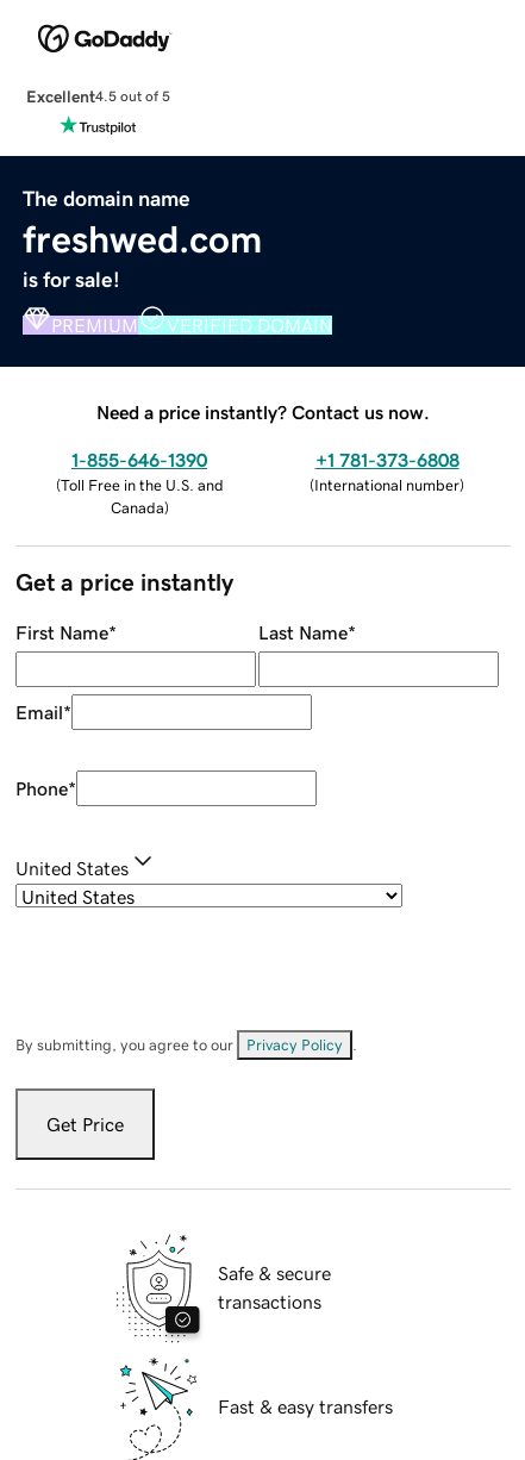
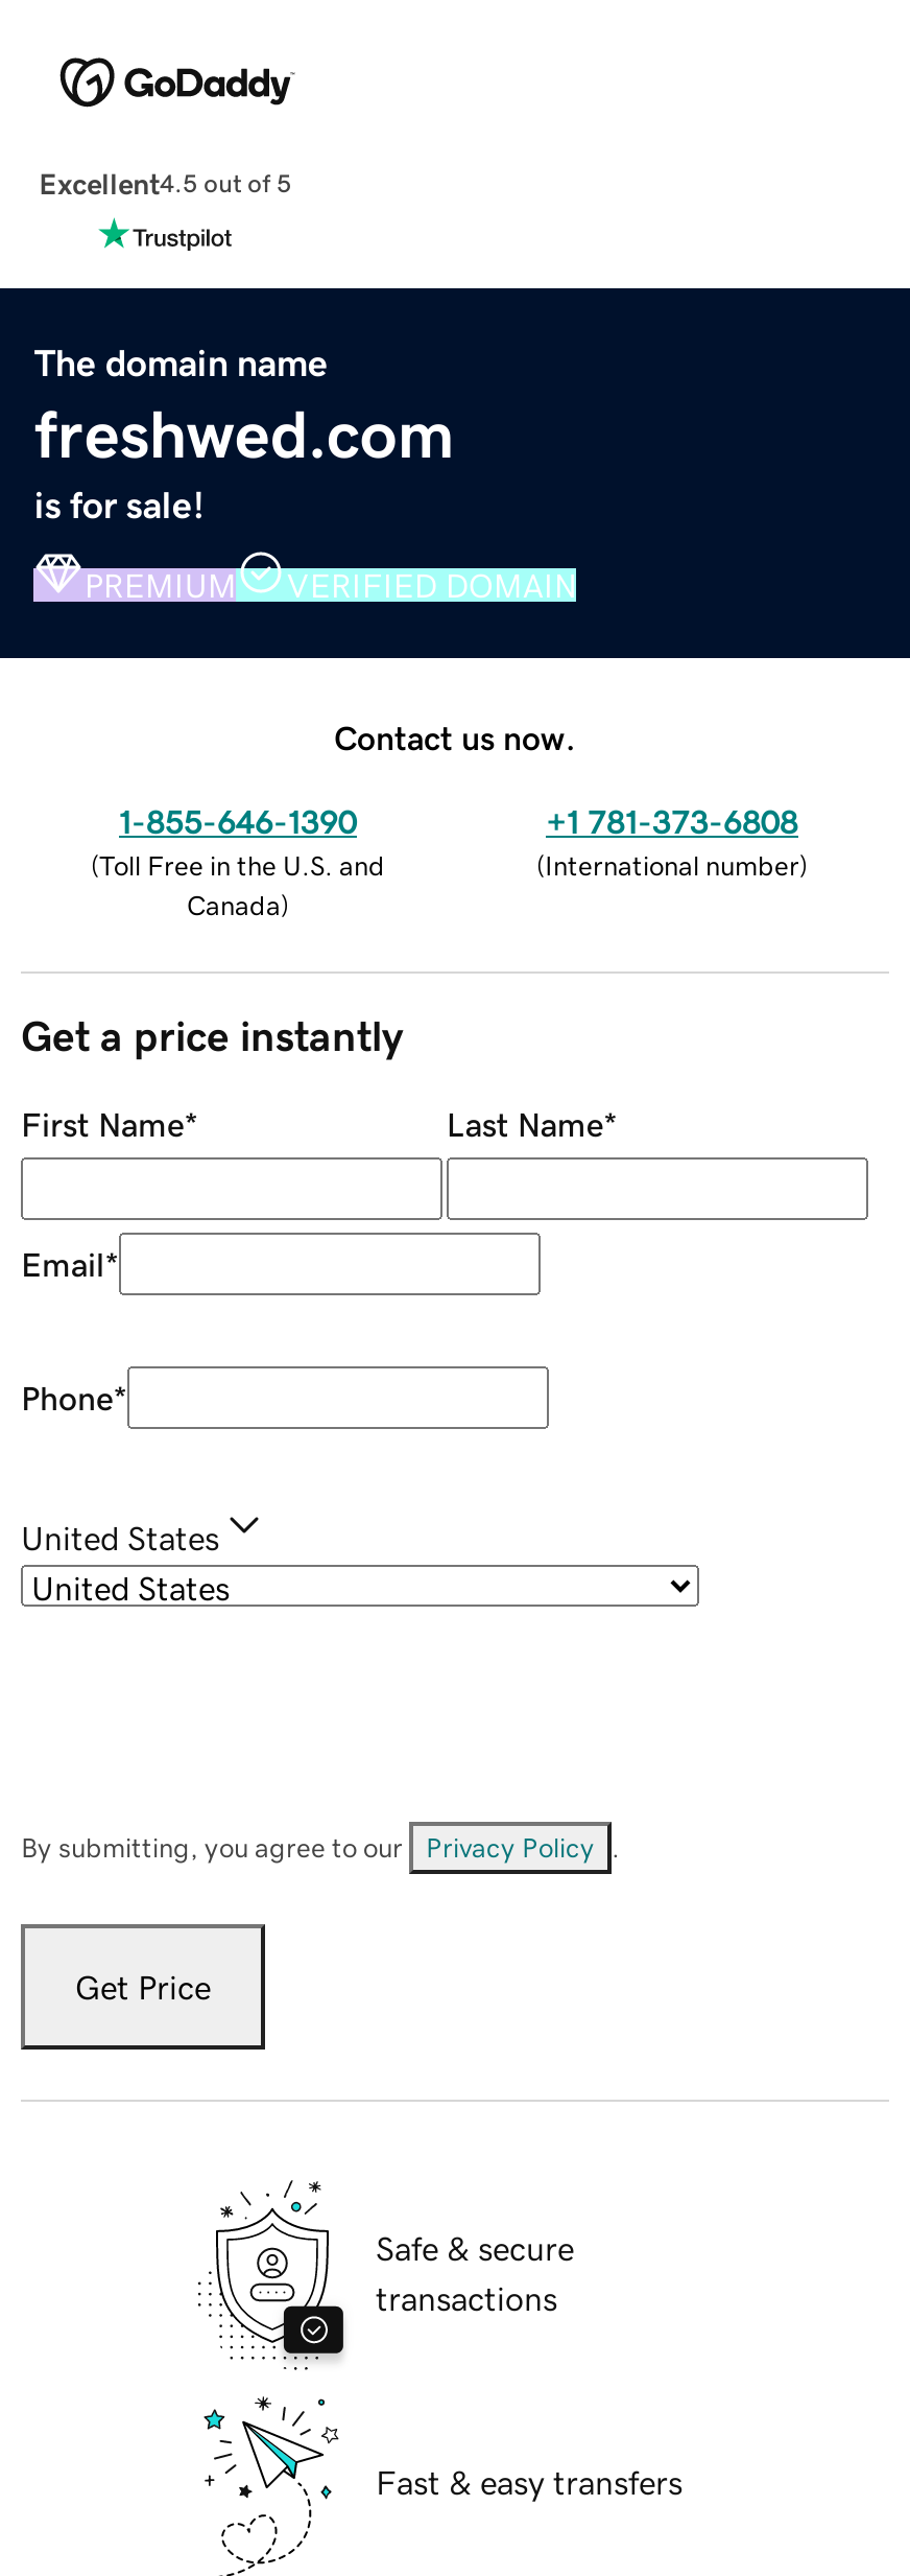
- Need a price instantly? Contact us now.
+ Contact us now.
